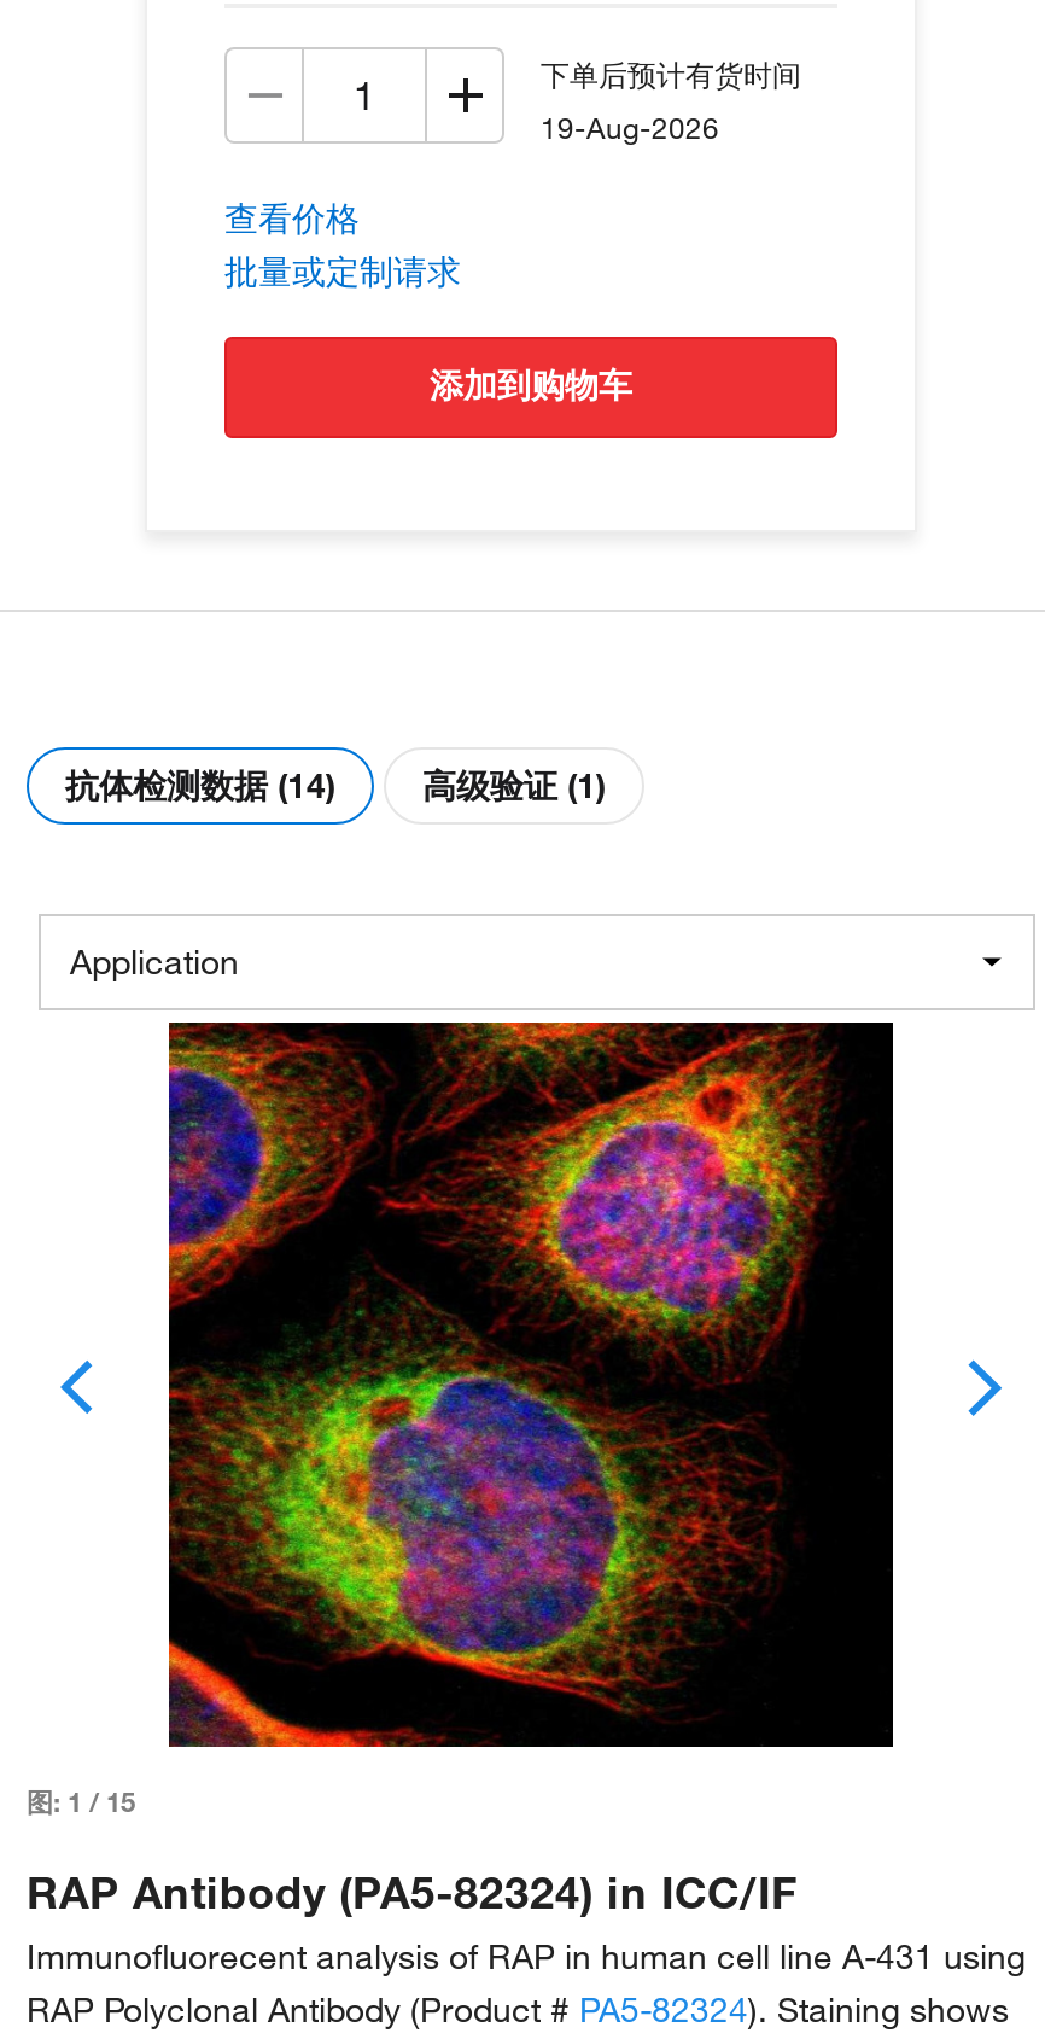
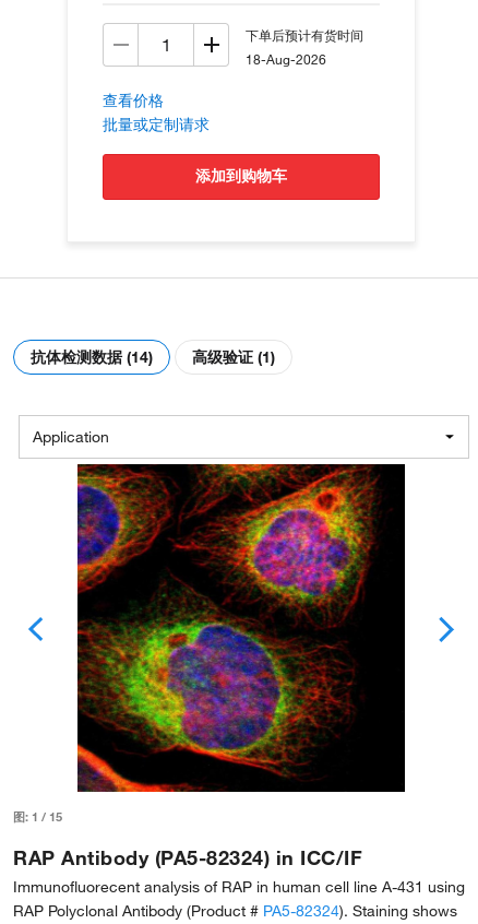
- 19-Aug-2026
+ 18-Aug-2026
